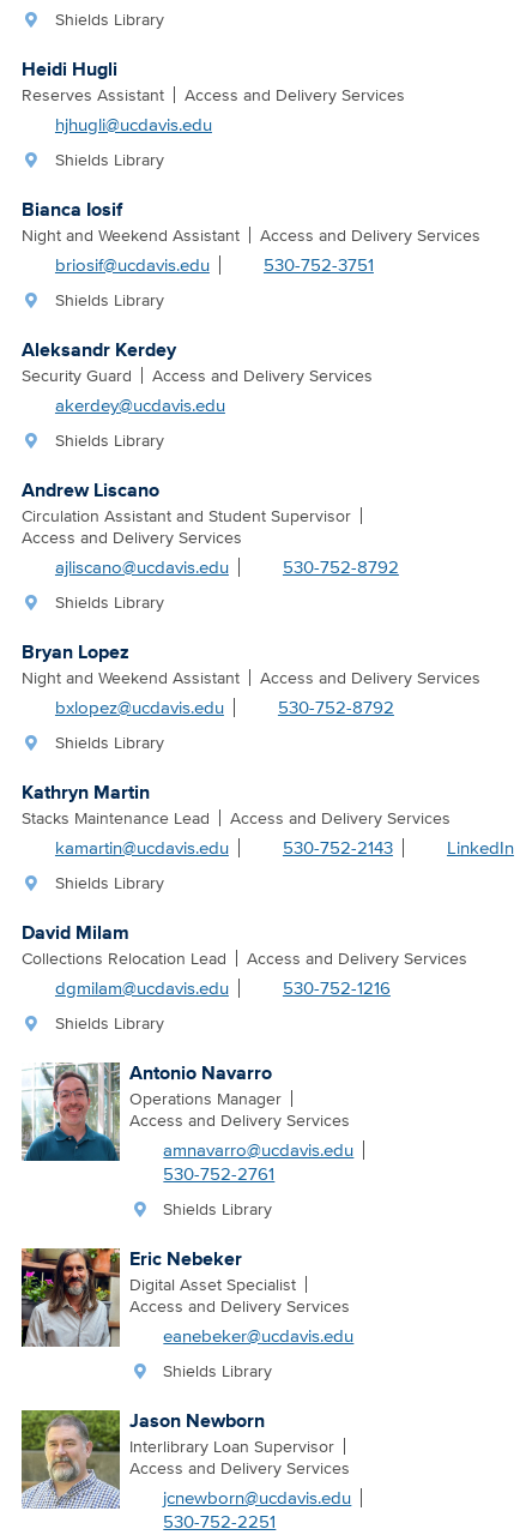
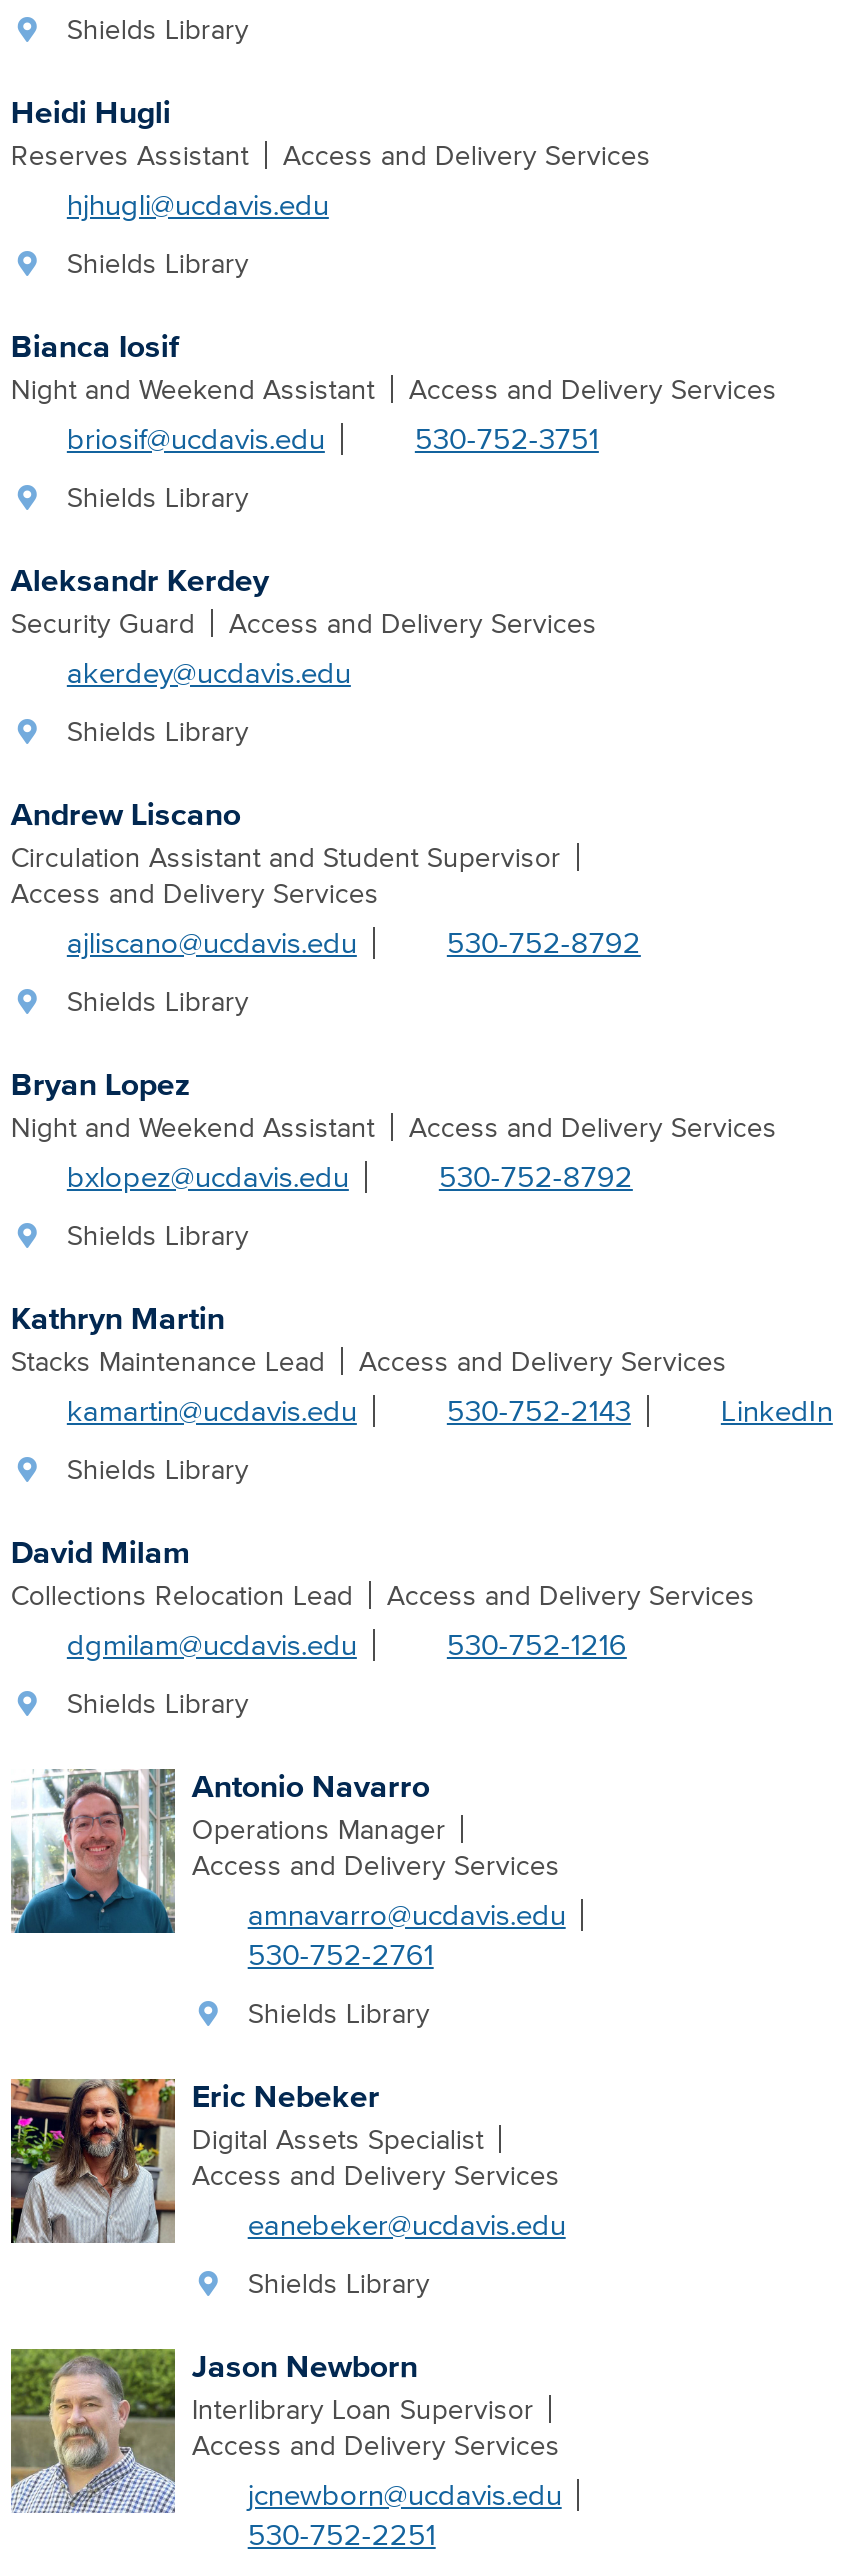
- Digital Asset Specialist
+ Digital Assets Specialist
